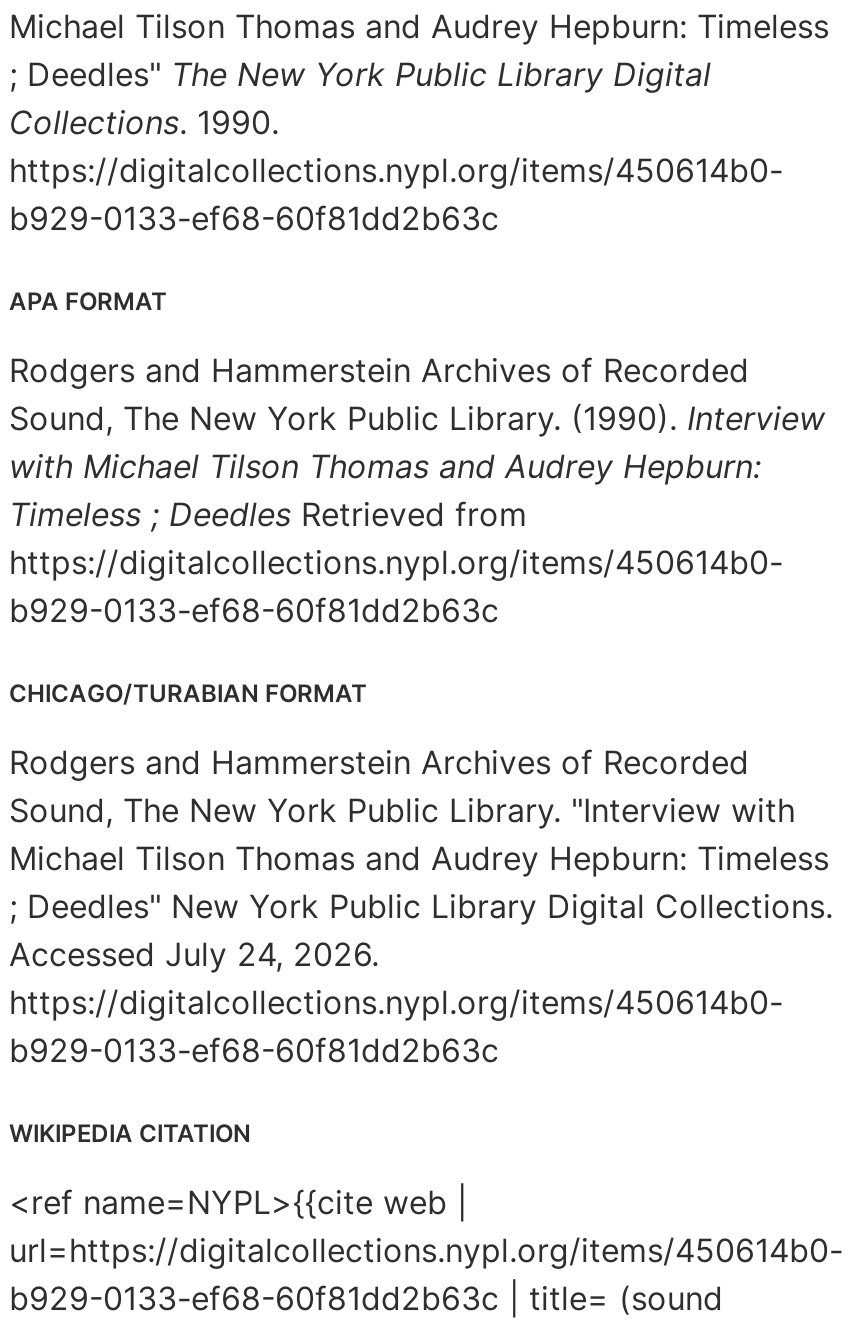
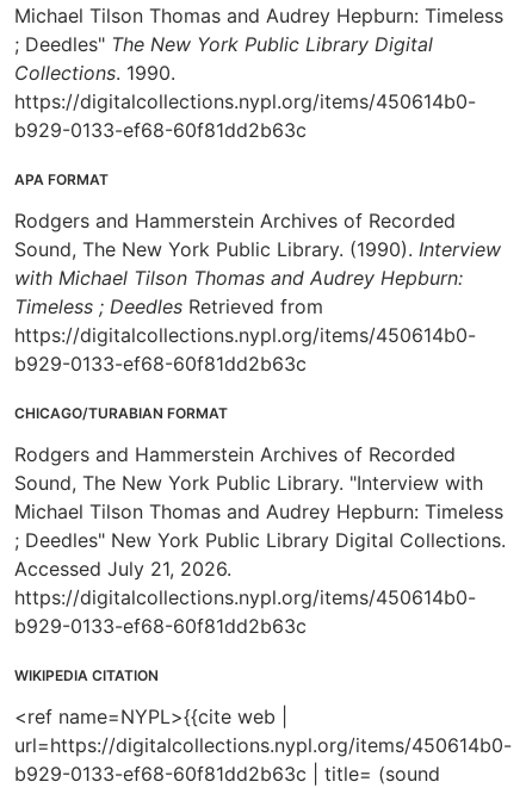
- Accessed July 24, 2026.
+ Accessed July 21, 2026.
